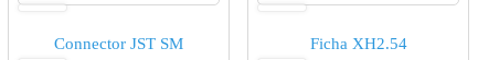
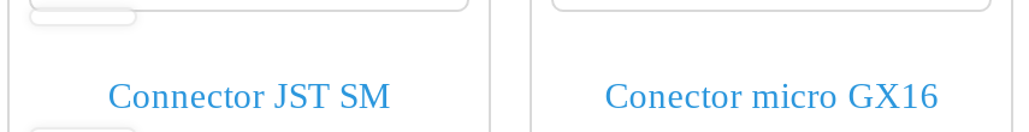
- Ficha XH2.54
+ Conector micro GX16
